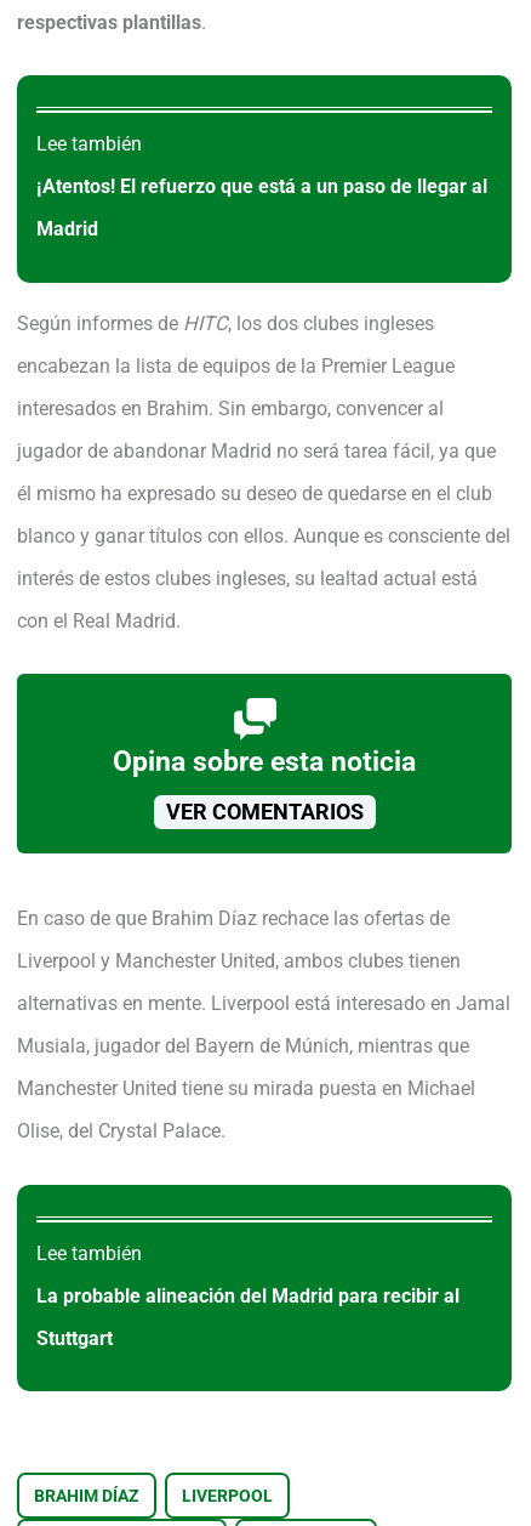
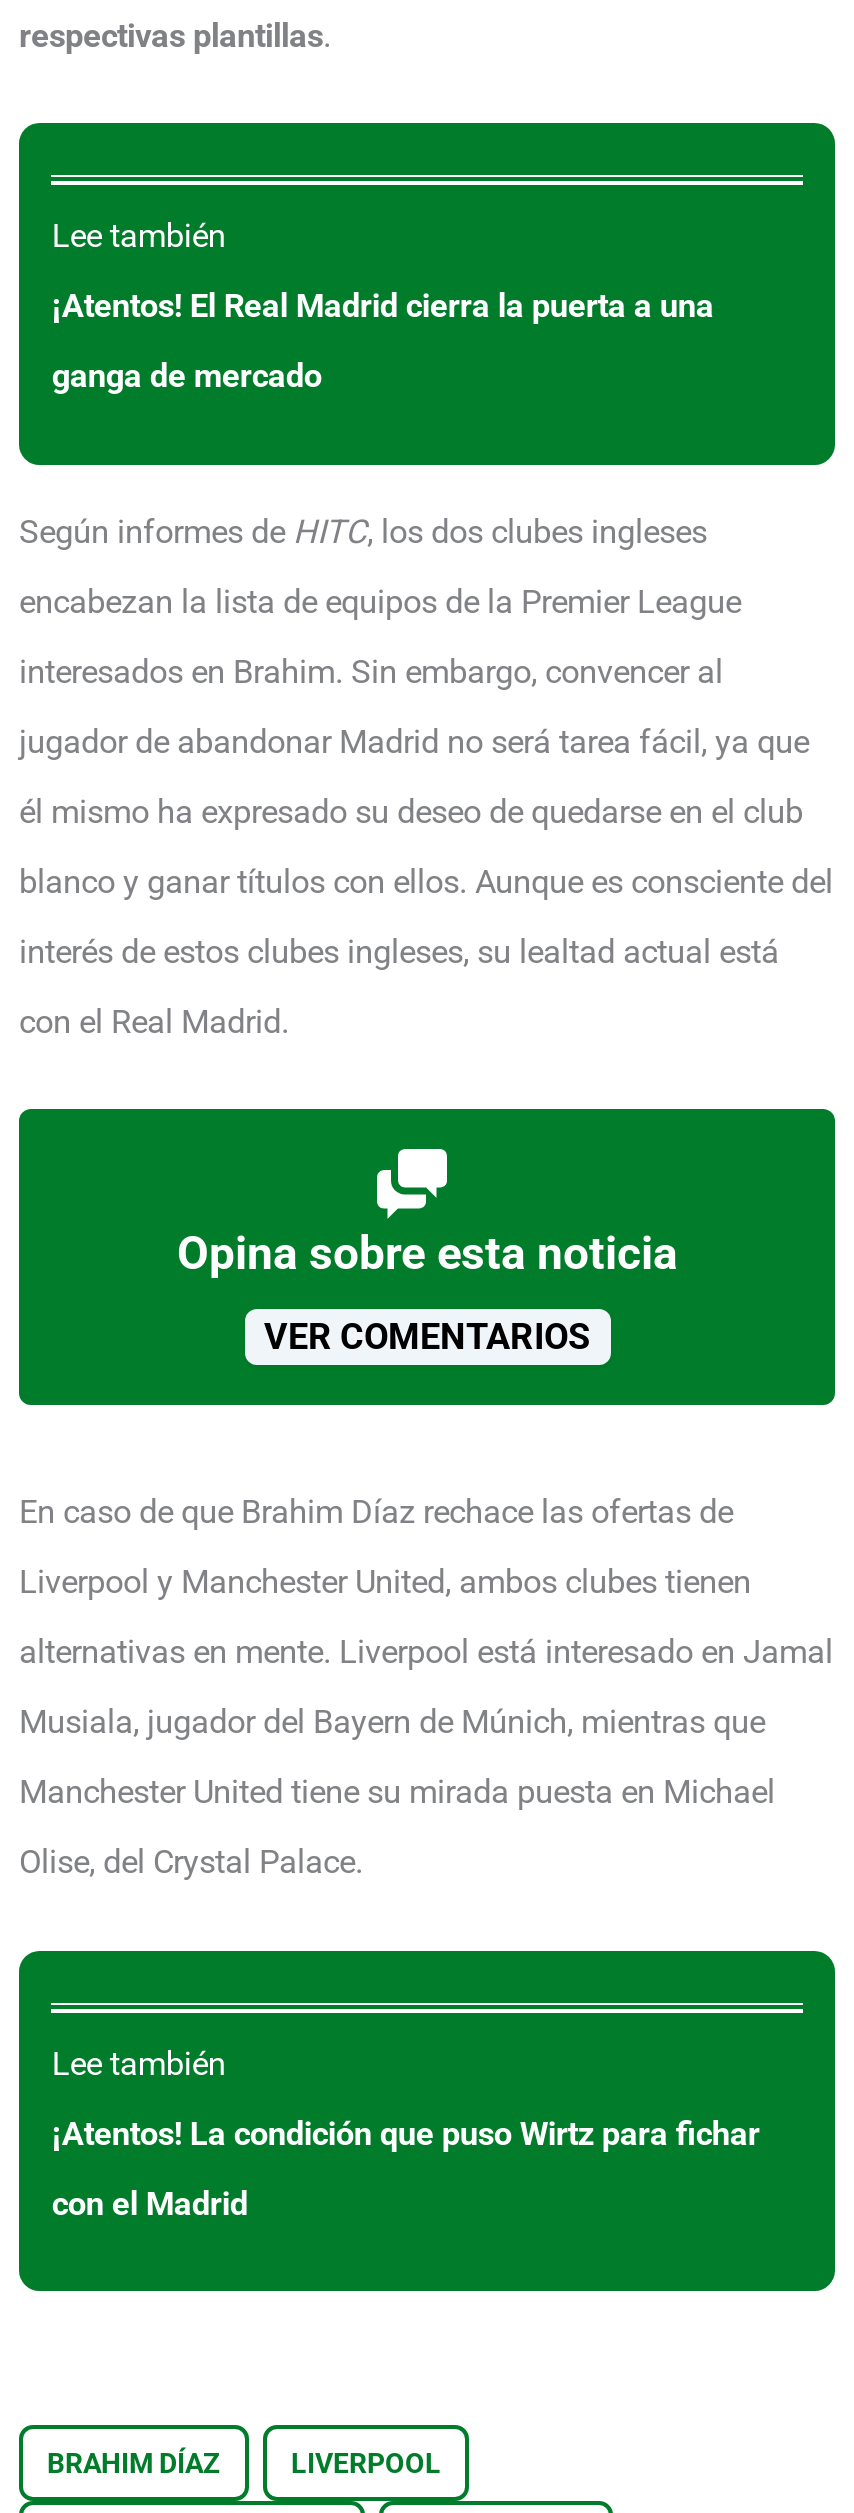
- ¡Atentos! El refuerzo que está a un paso de llegar al
+ ¡Atentos! El Real Madrid cierra la puerta a una

- Madrid
+ ganga de mercado

- La probable alineación del Madrid para recibir al
+ ¡Atentos! La condición que puso Wirtz para fichar

- Stuttgart
+ con el Madrid
